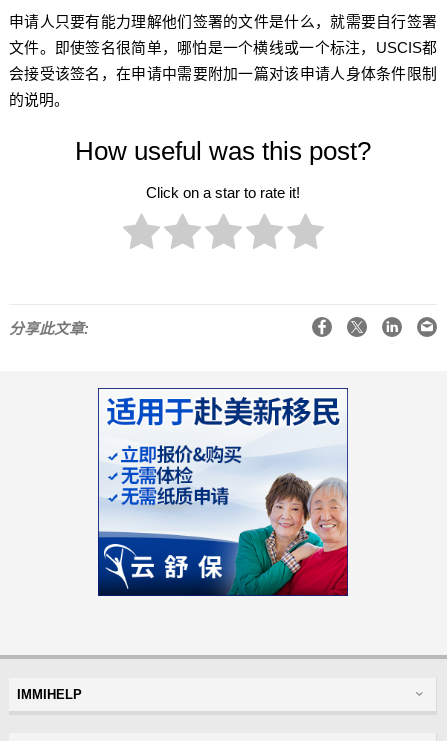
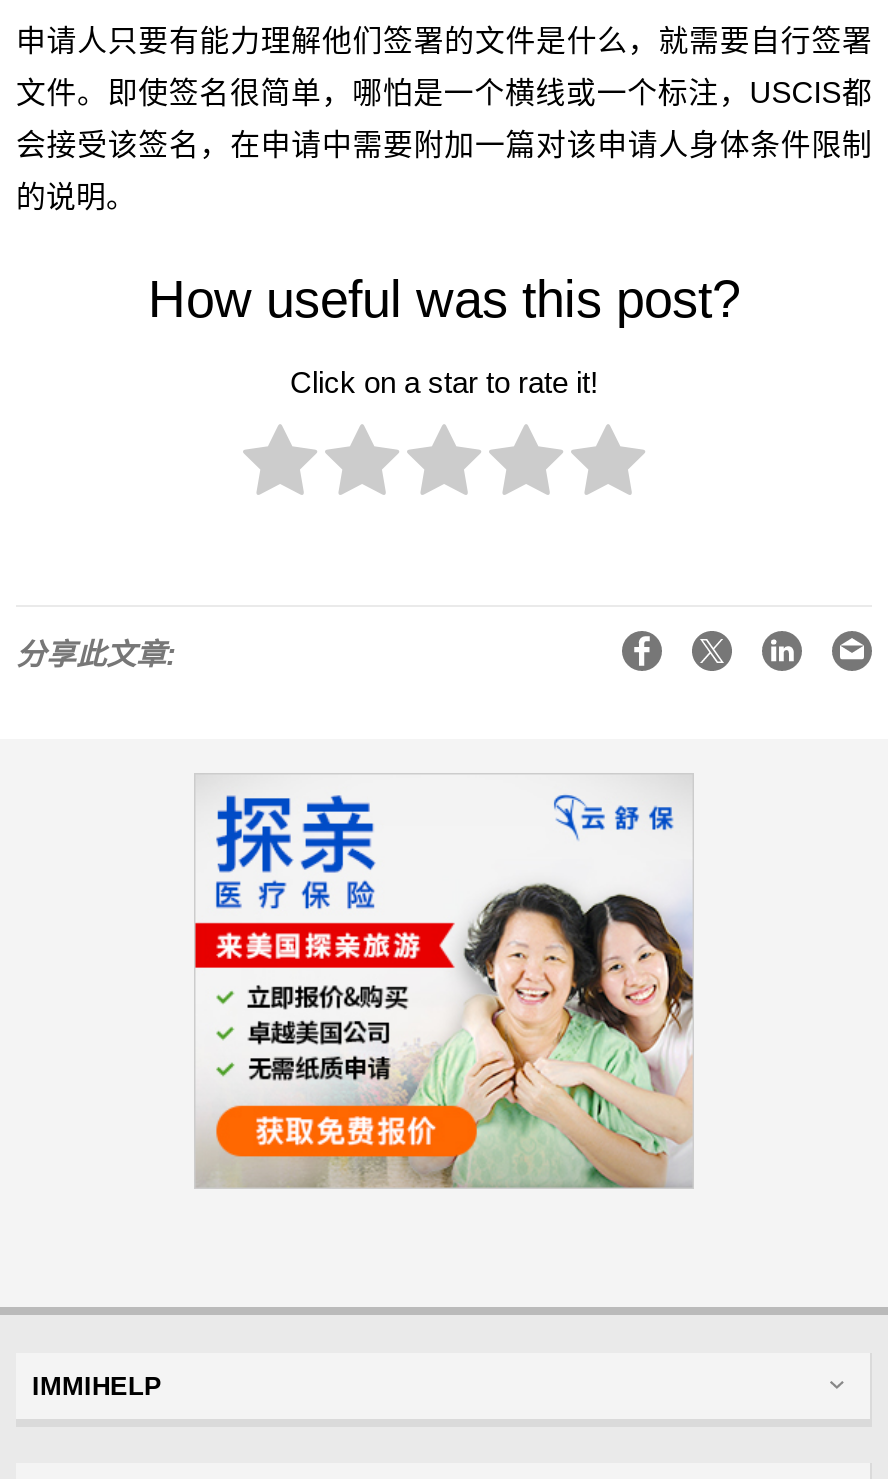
- [image]
+ [image]
